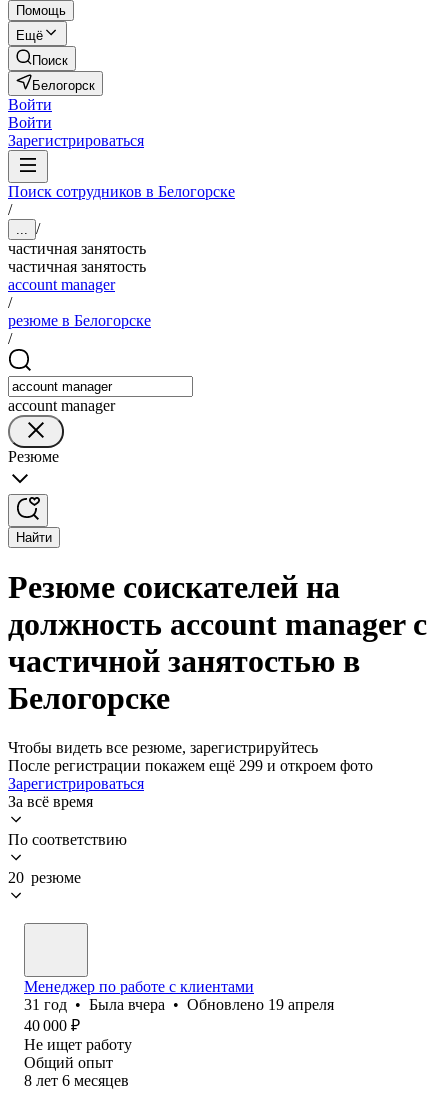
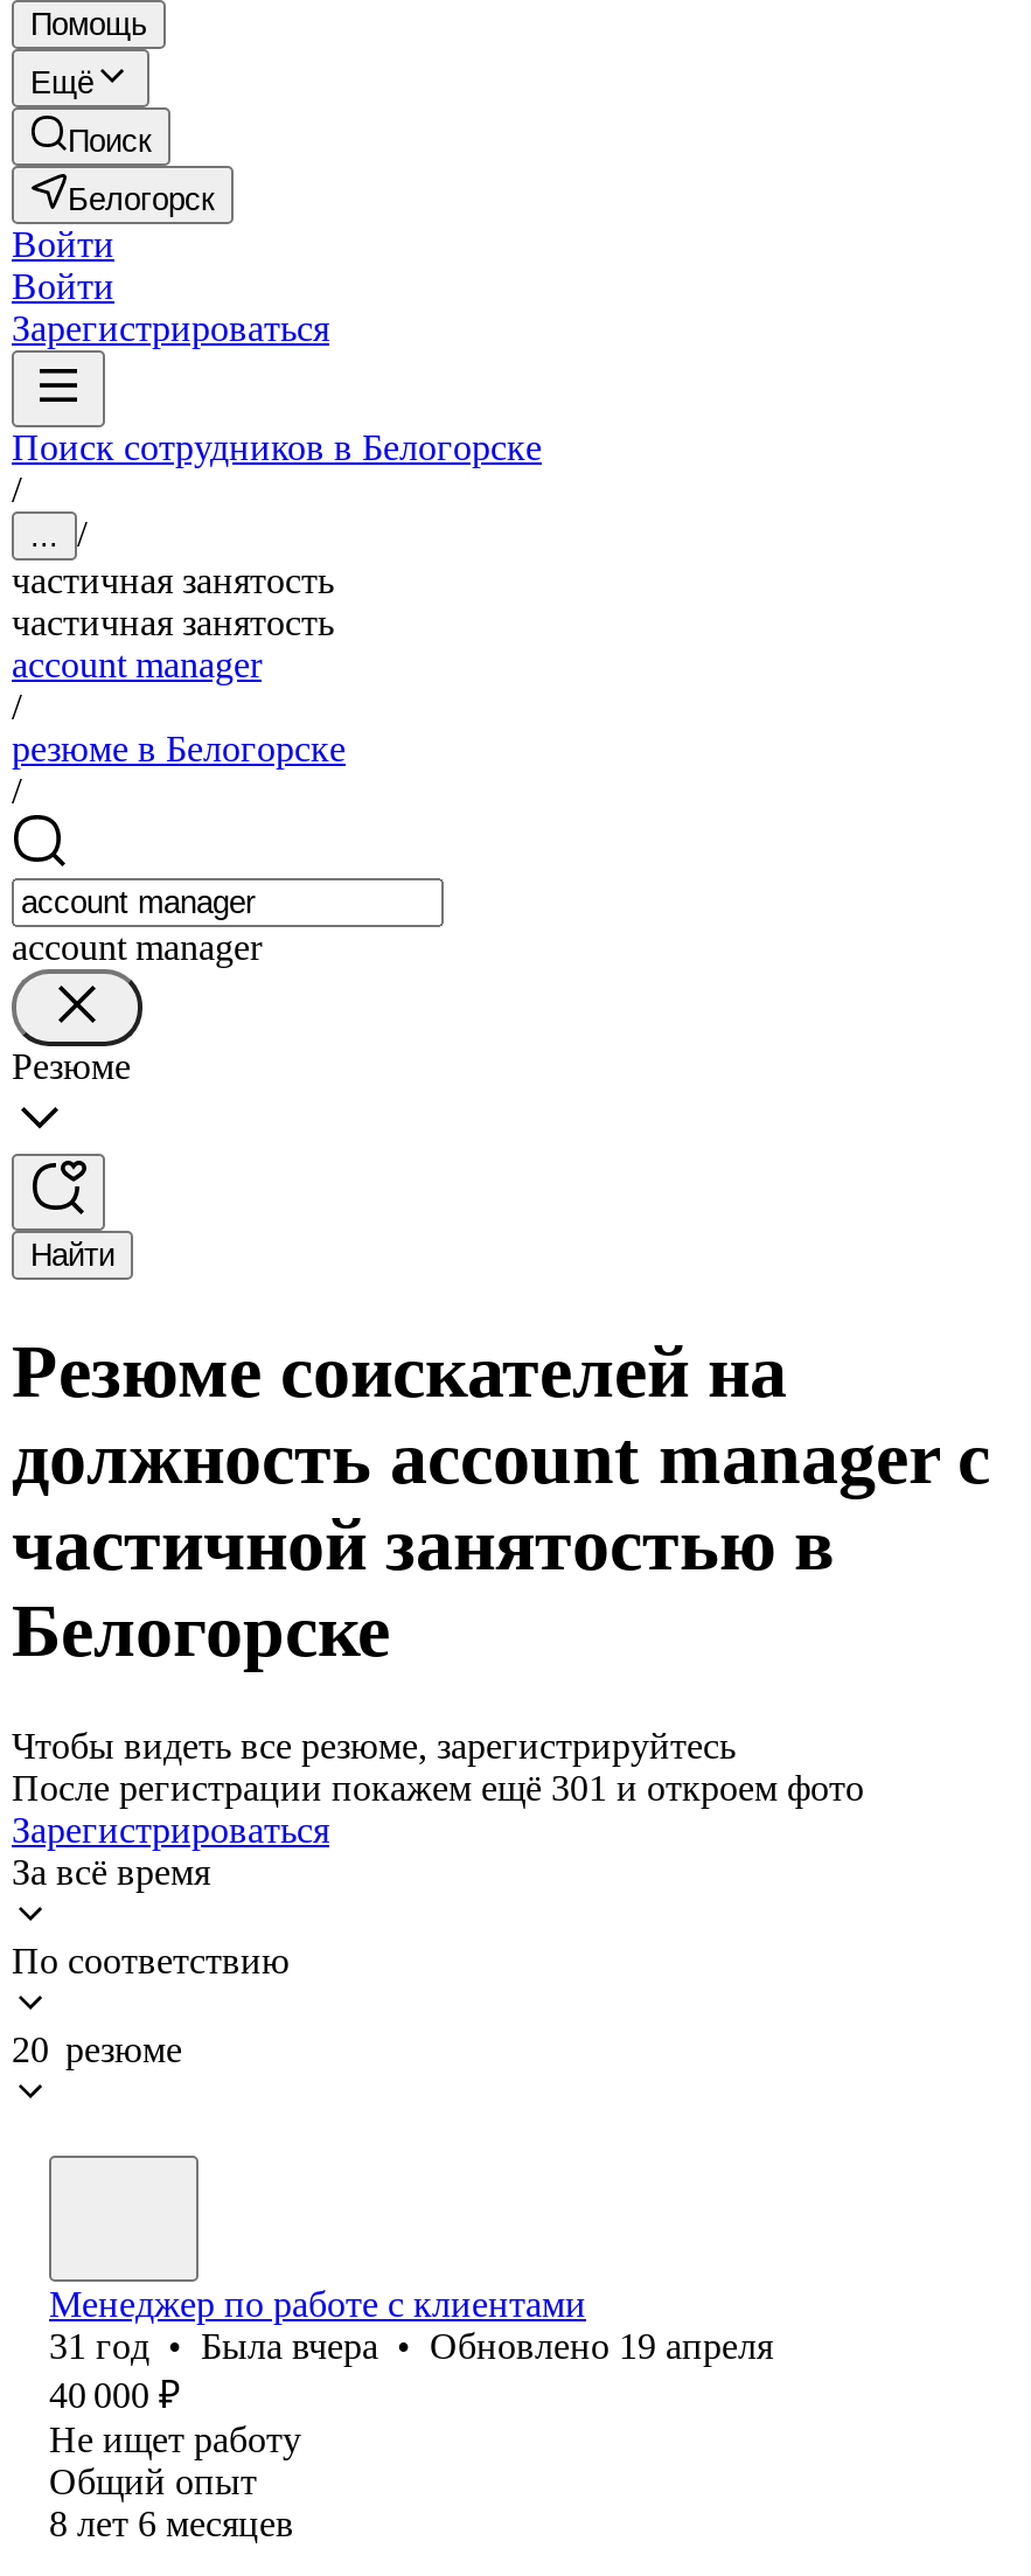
- После регистрации покажем ещё 299 и откроем фото
+ После регистрации покажем ещё 301 и откроем фото
